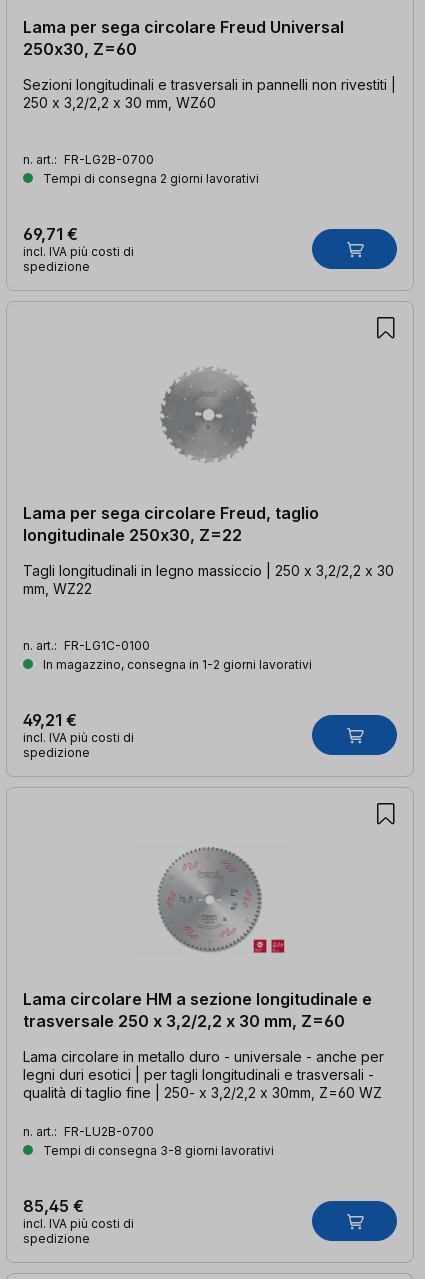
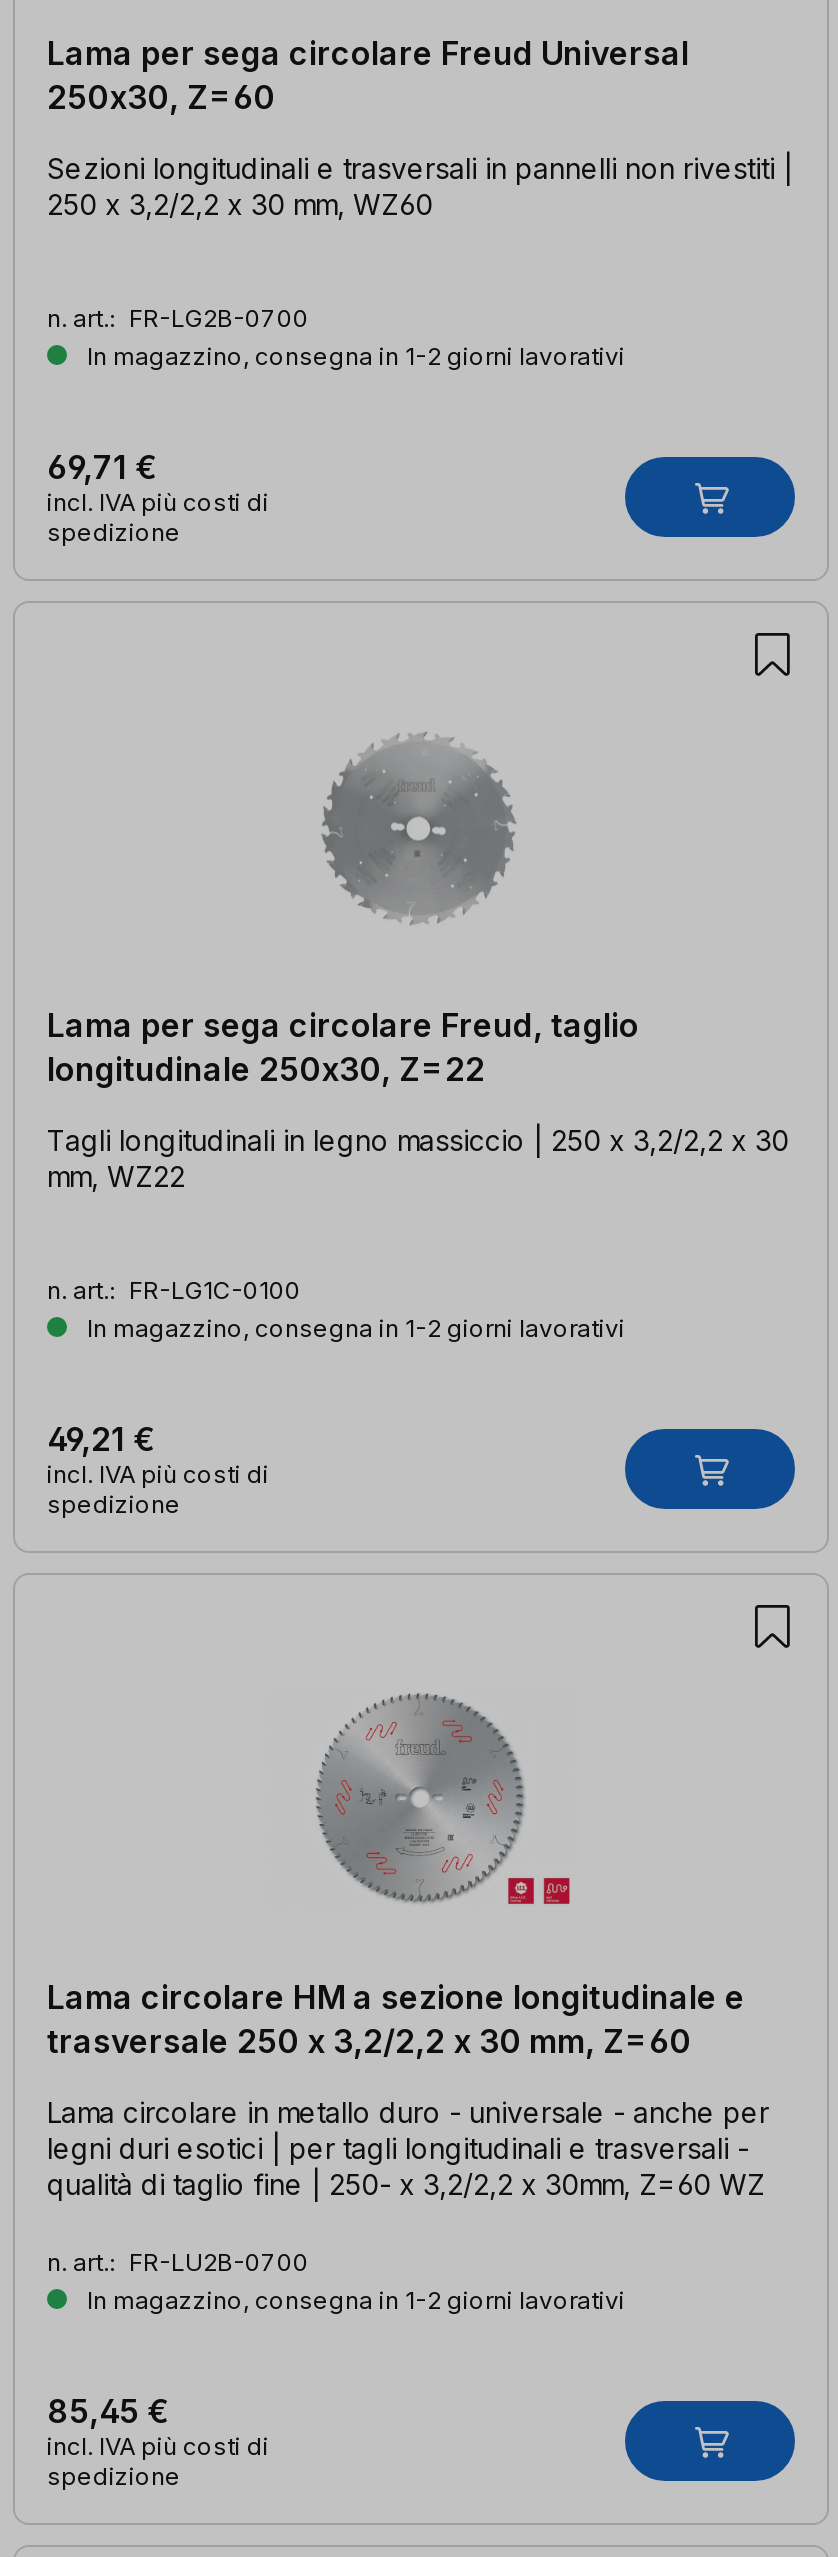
- Tempi di consegna 2 giorni lavorativi
+ In magazzino, consegna in 1-2 giorni lavorativi

- Tempi di consegna 3-8 giorni lavorativi
+ In magazzino, consegna in 1-2 giorni lavorativi
